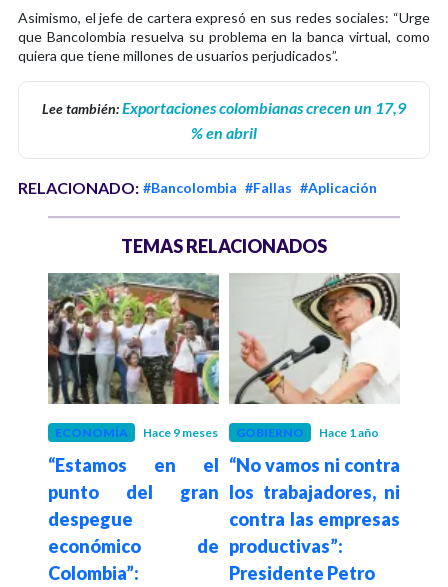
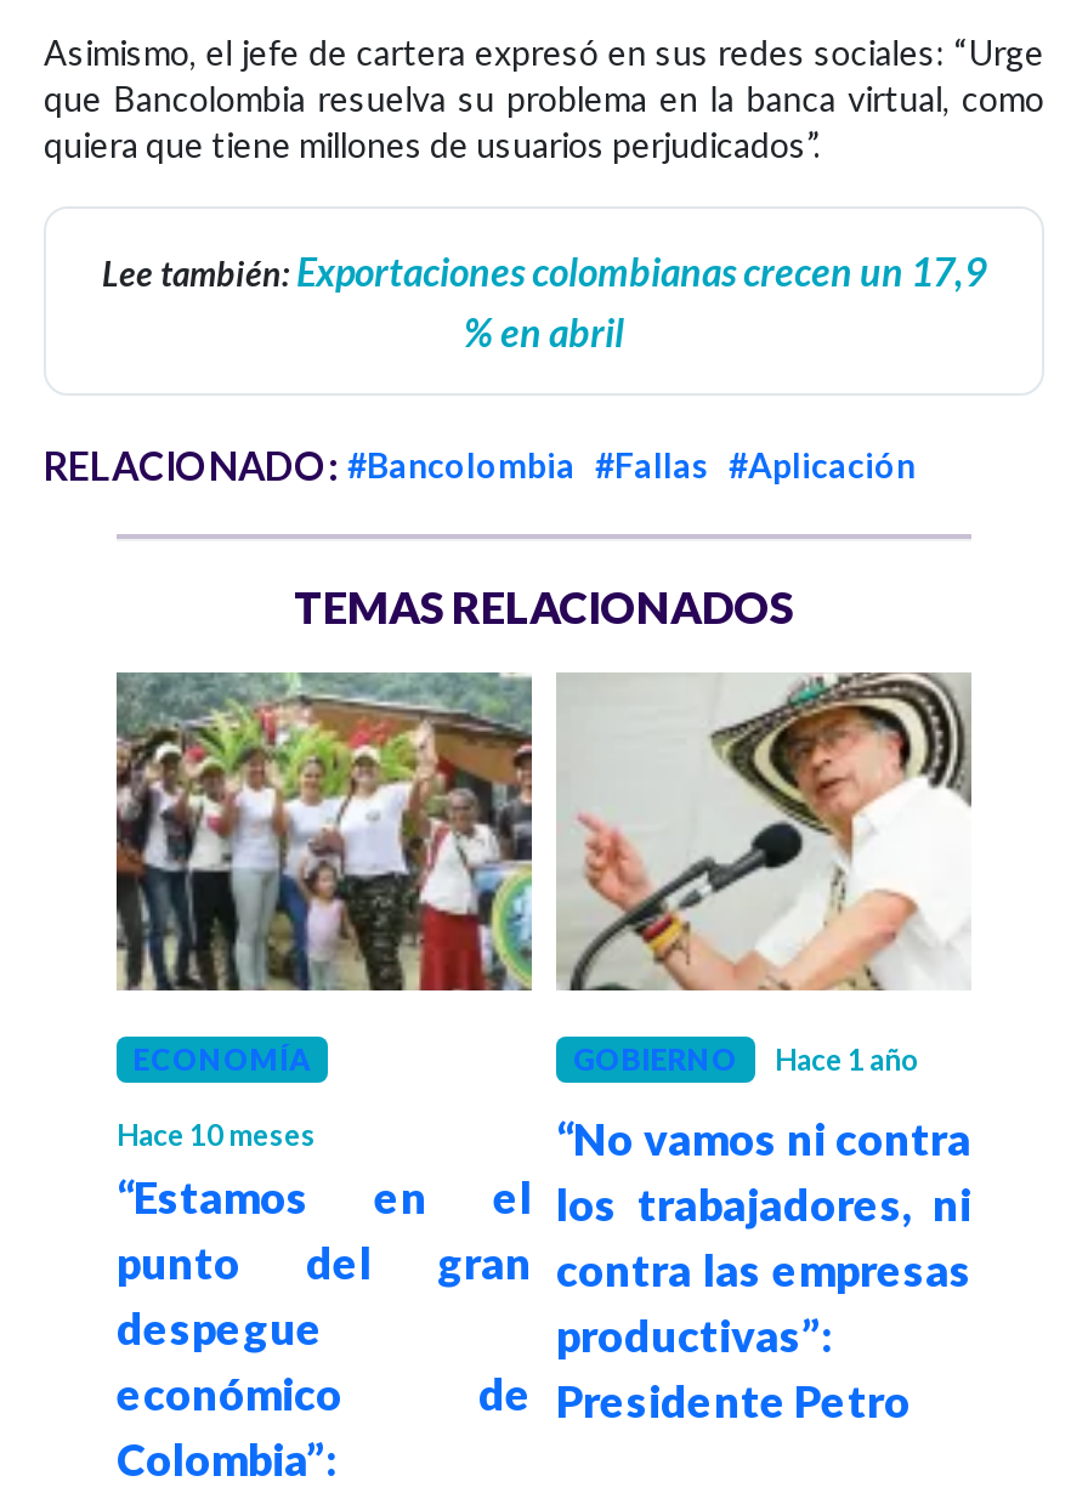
- Hace 9 meses
+ Hace 10 meses
